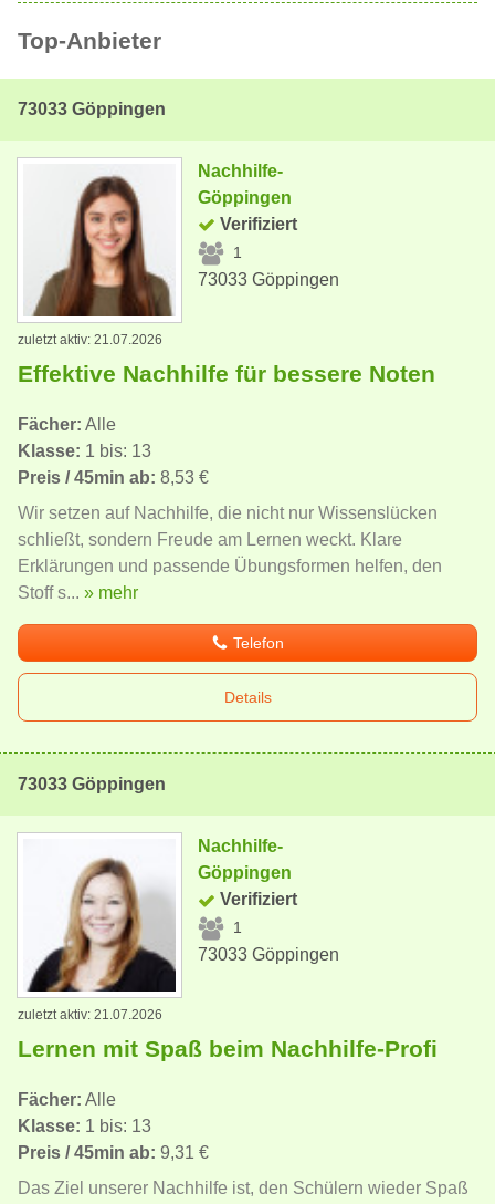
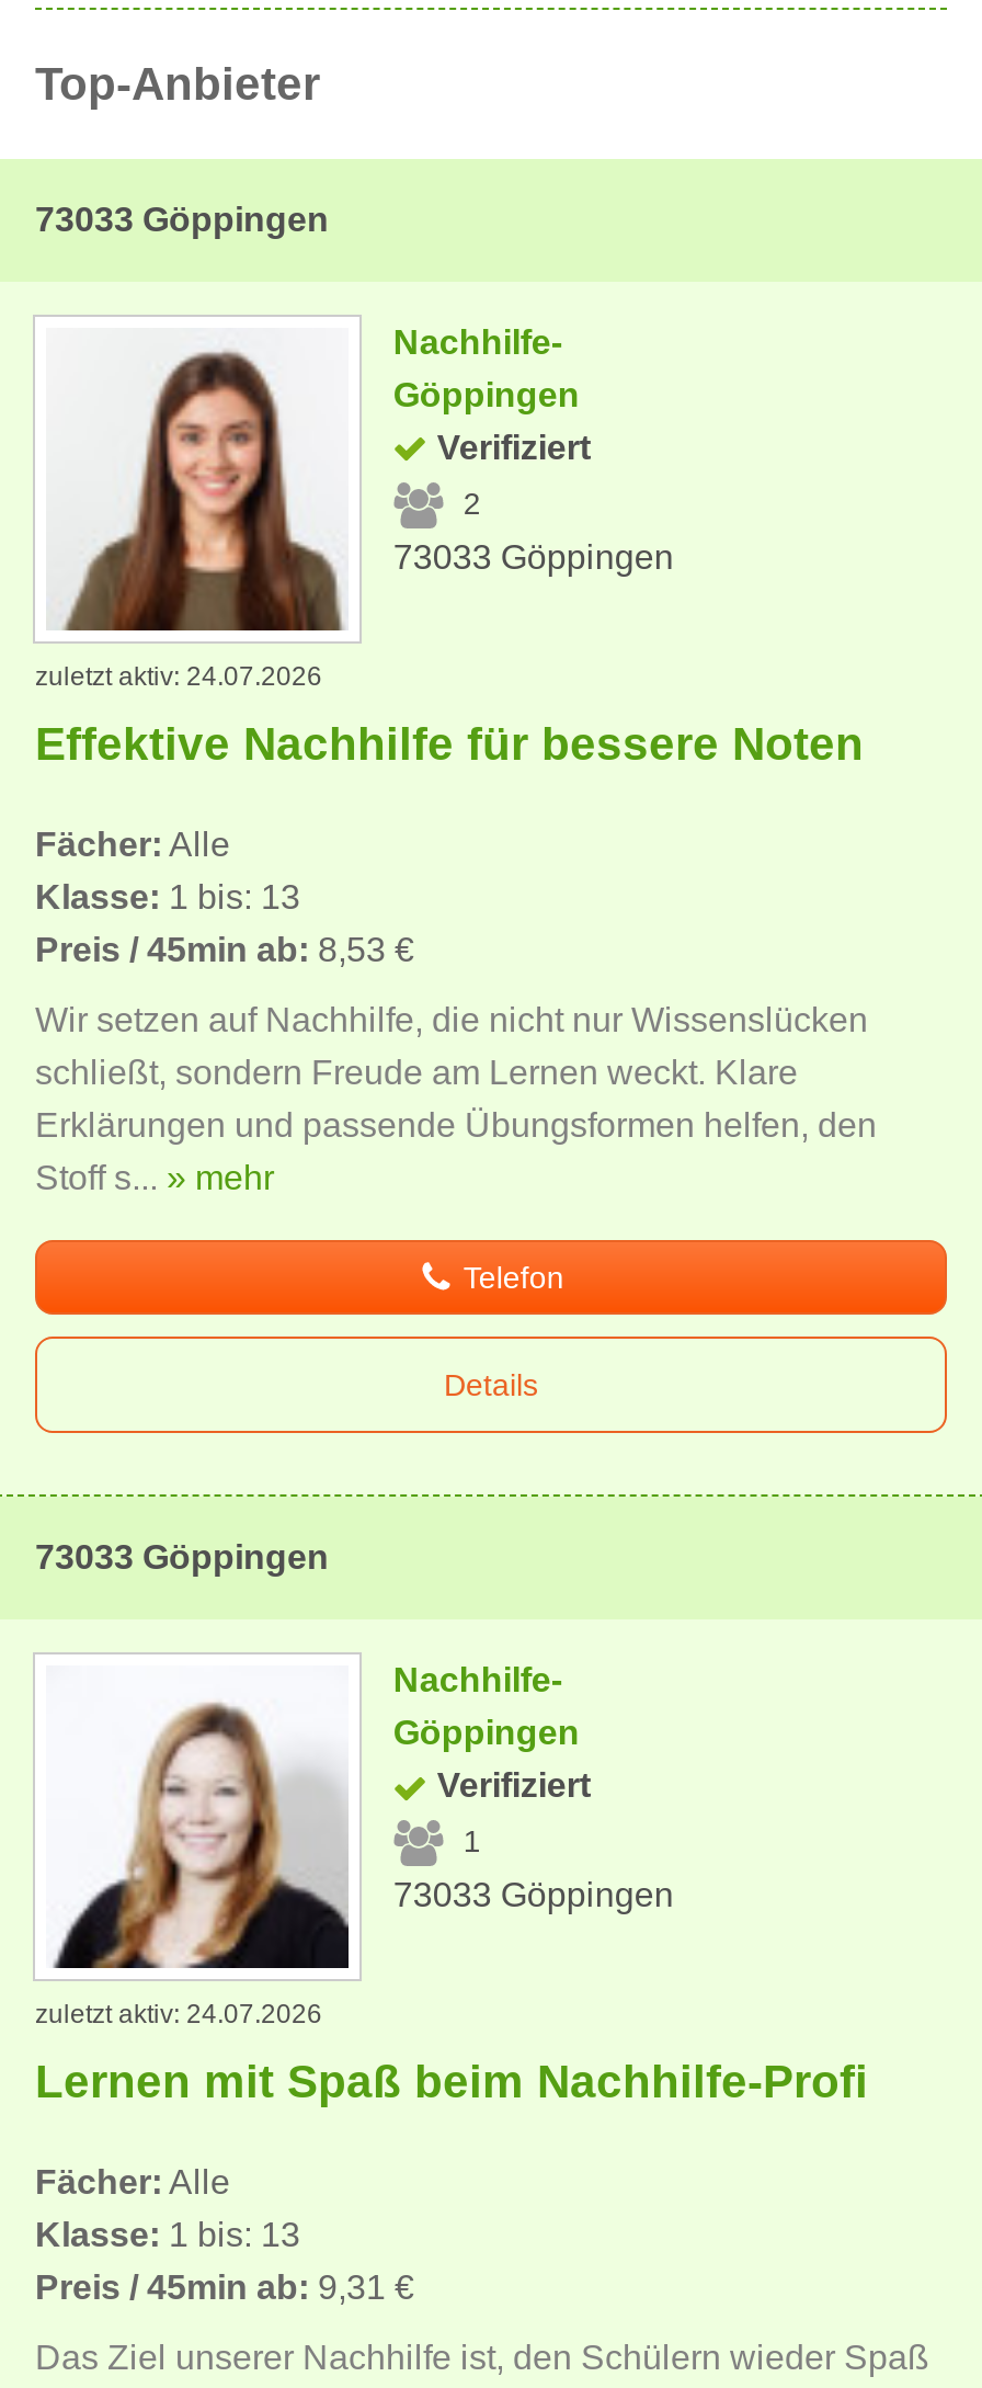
- 1
+ 2

- zuletzt aktiv: 21.07.2026
+ zuletzt aktiv: 24.07.2026

- zuletzt aktiv: 21.07.2026
+ zuletzt aktiv: 24.07.2026
